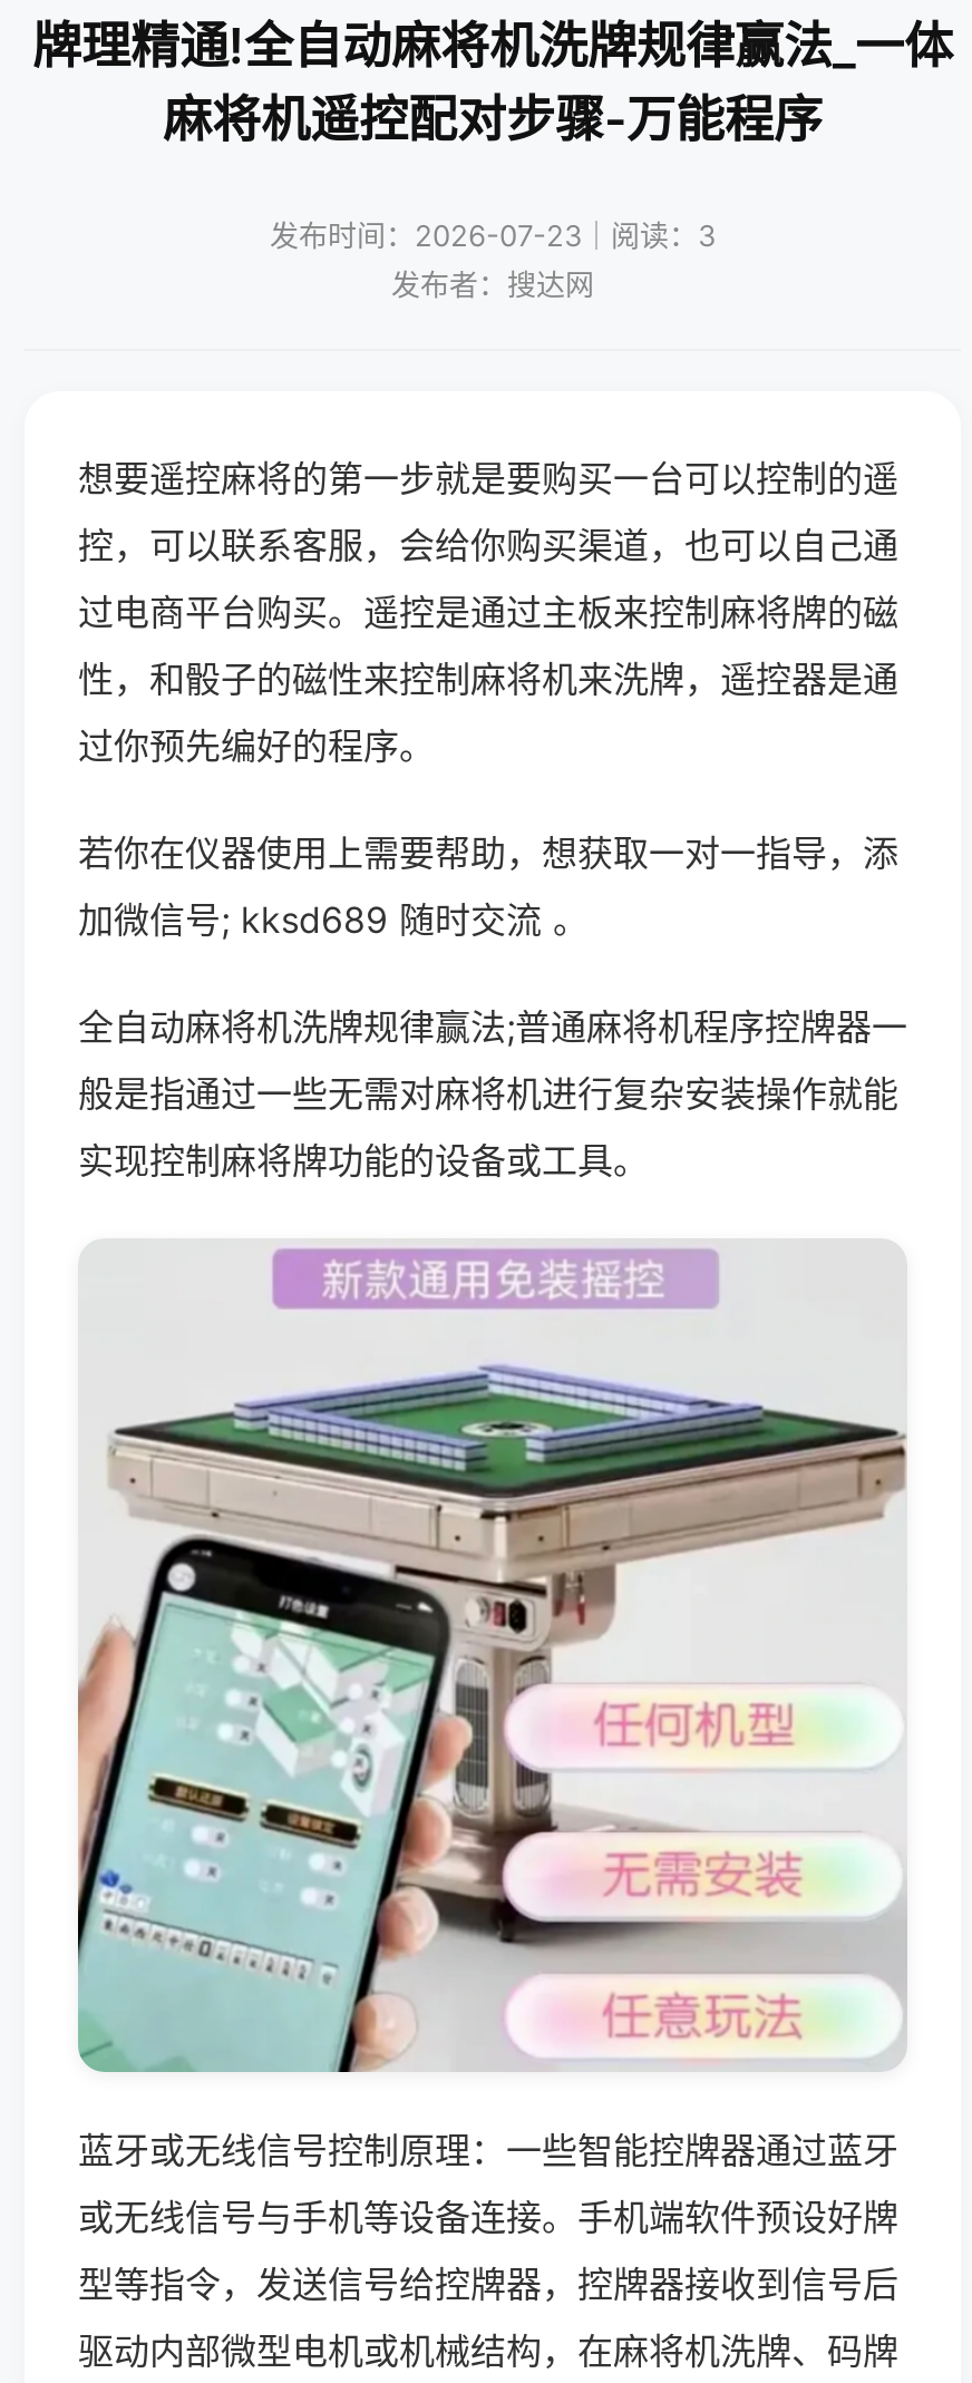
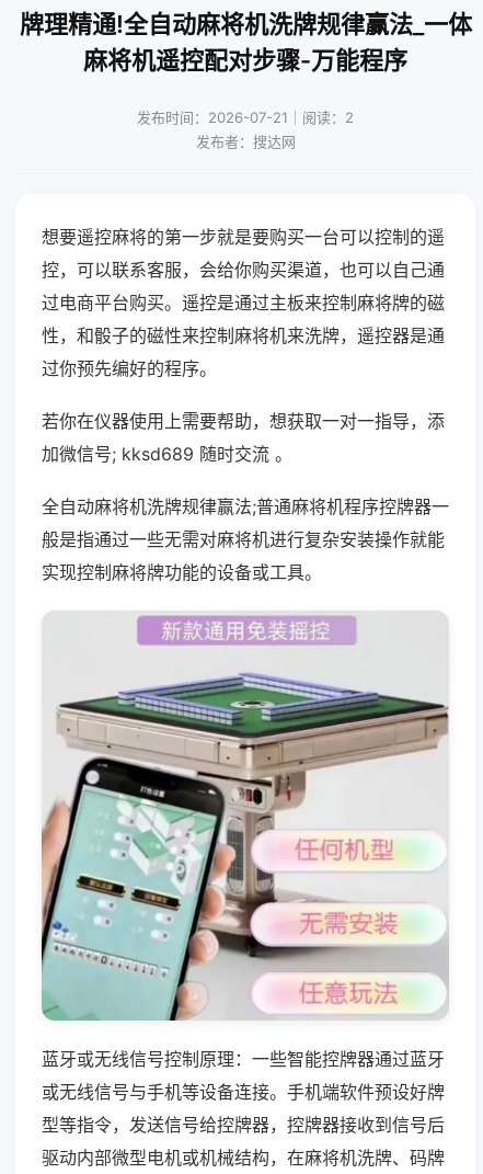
- 发布时间：2026-07-23｜阅读：3
+ 发布时间：2026-07-21｜阅读：2
